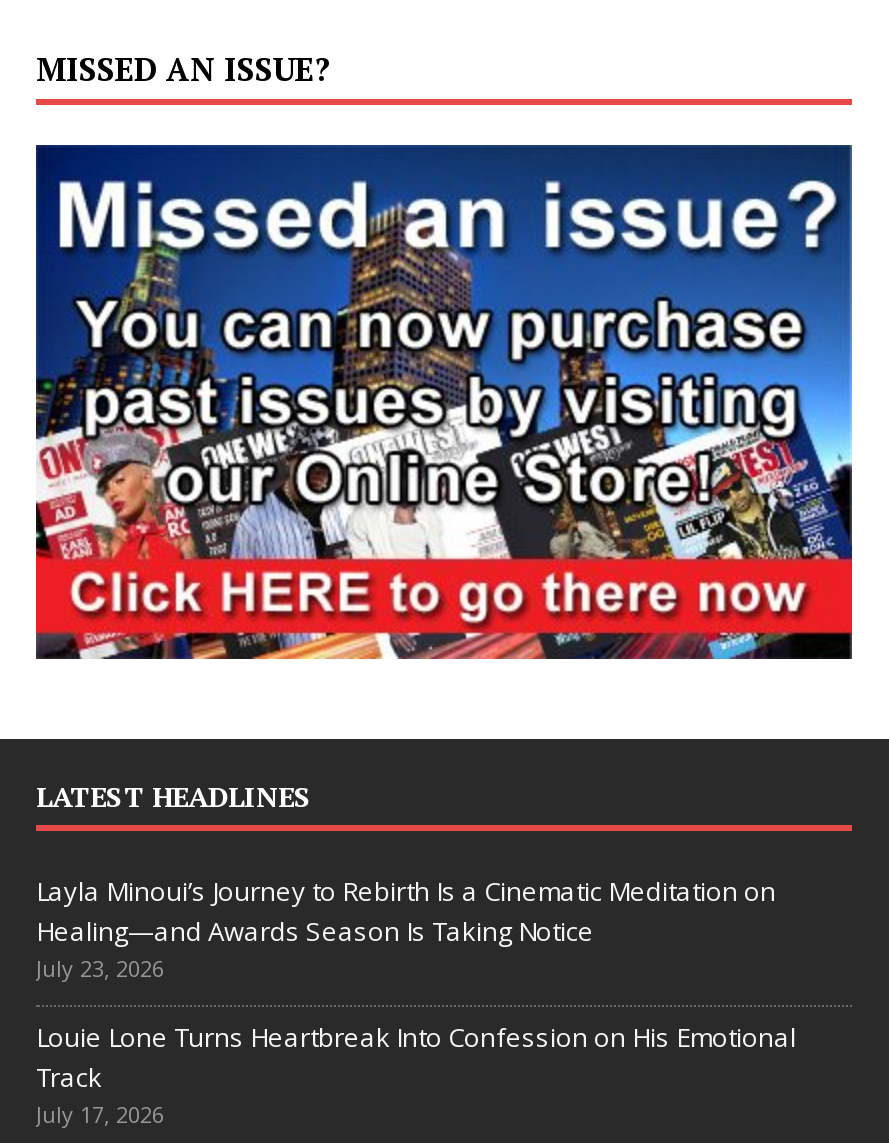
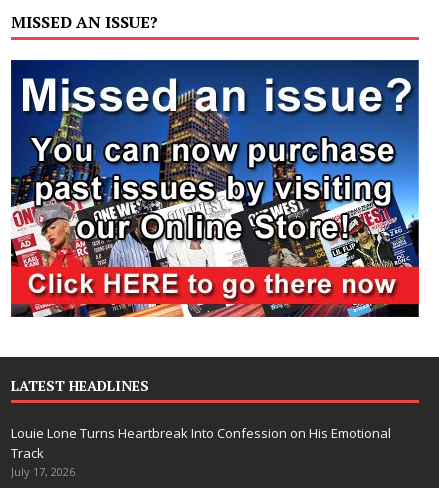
- Layla Minoui’s Journey to Rebirth Is a Cinematic Meditation on
- Healing—and Awards Season Is Taking Notice
- July 23, 2026
